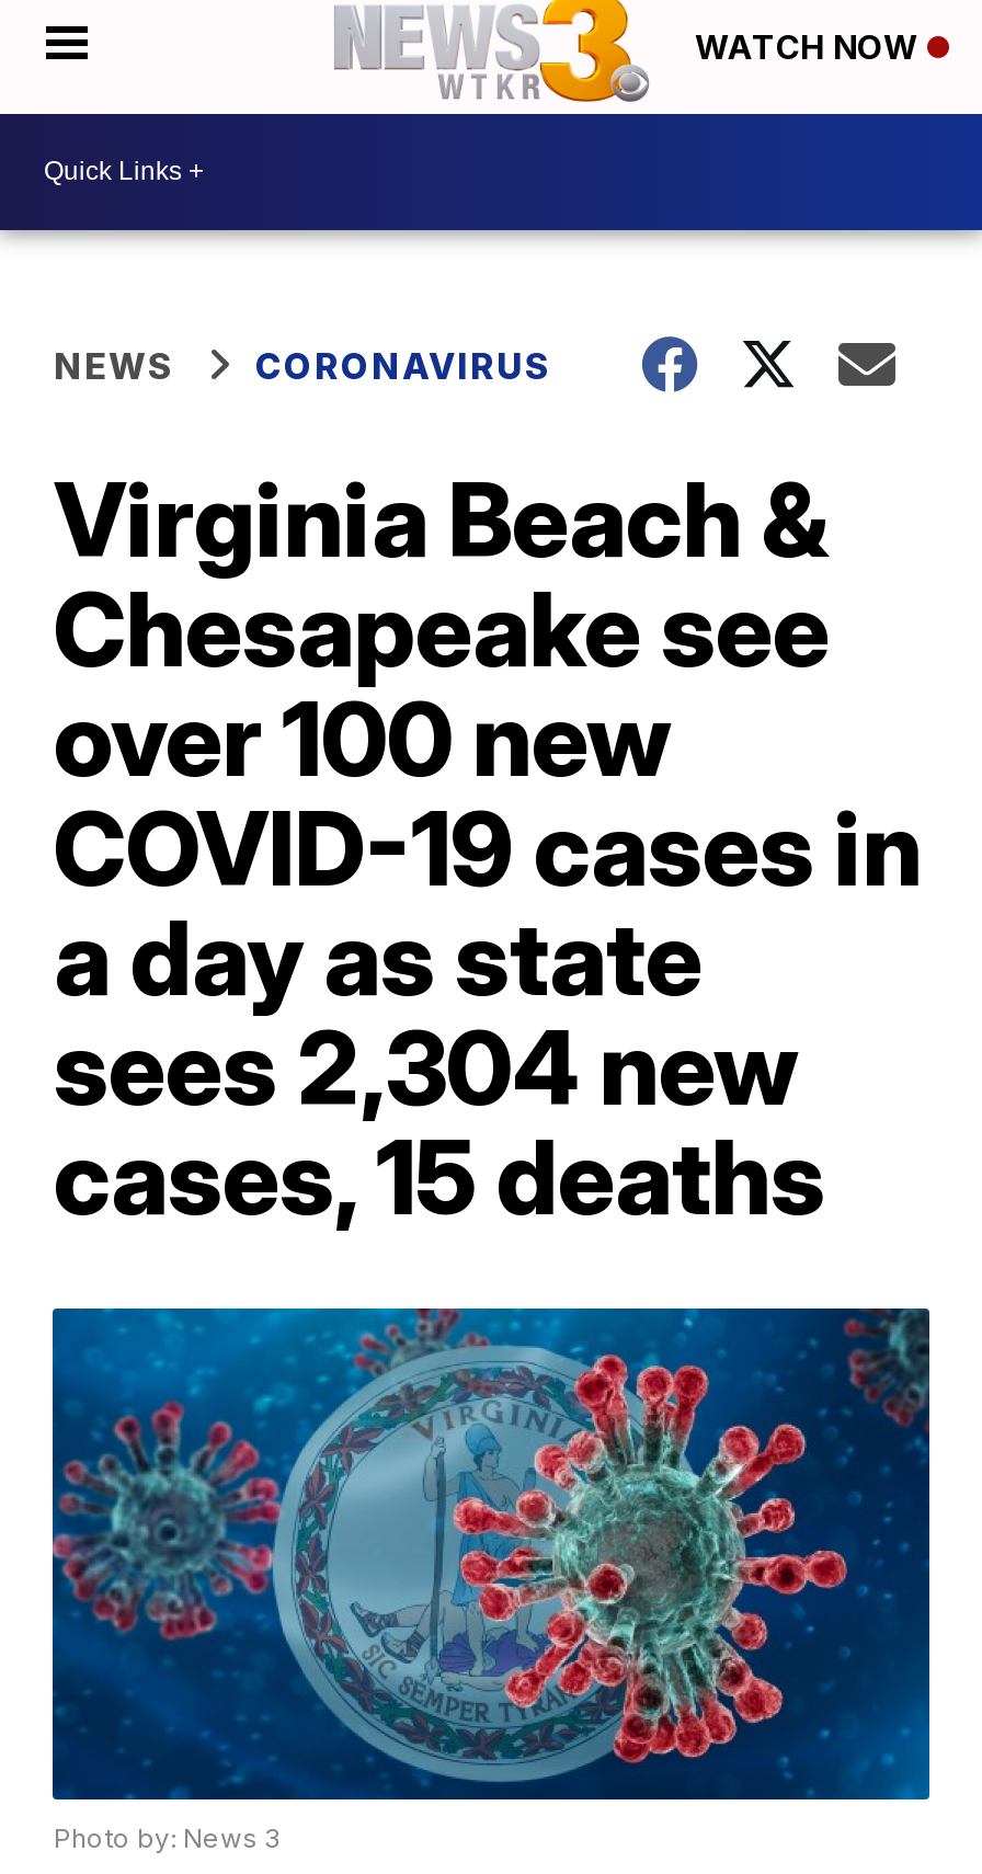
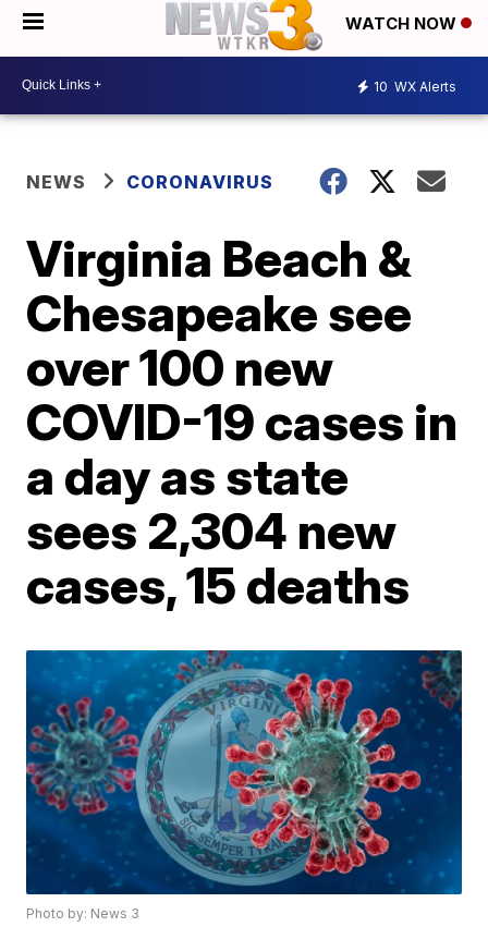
+ 10 WX Alerts
